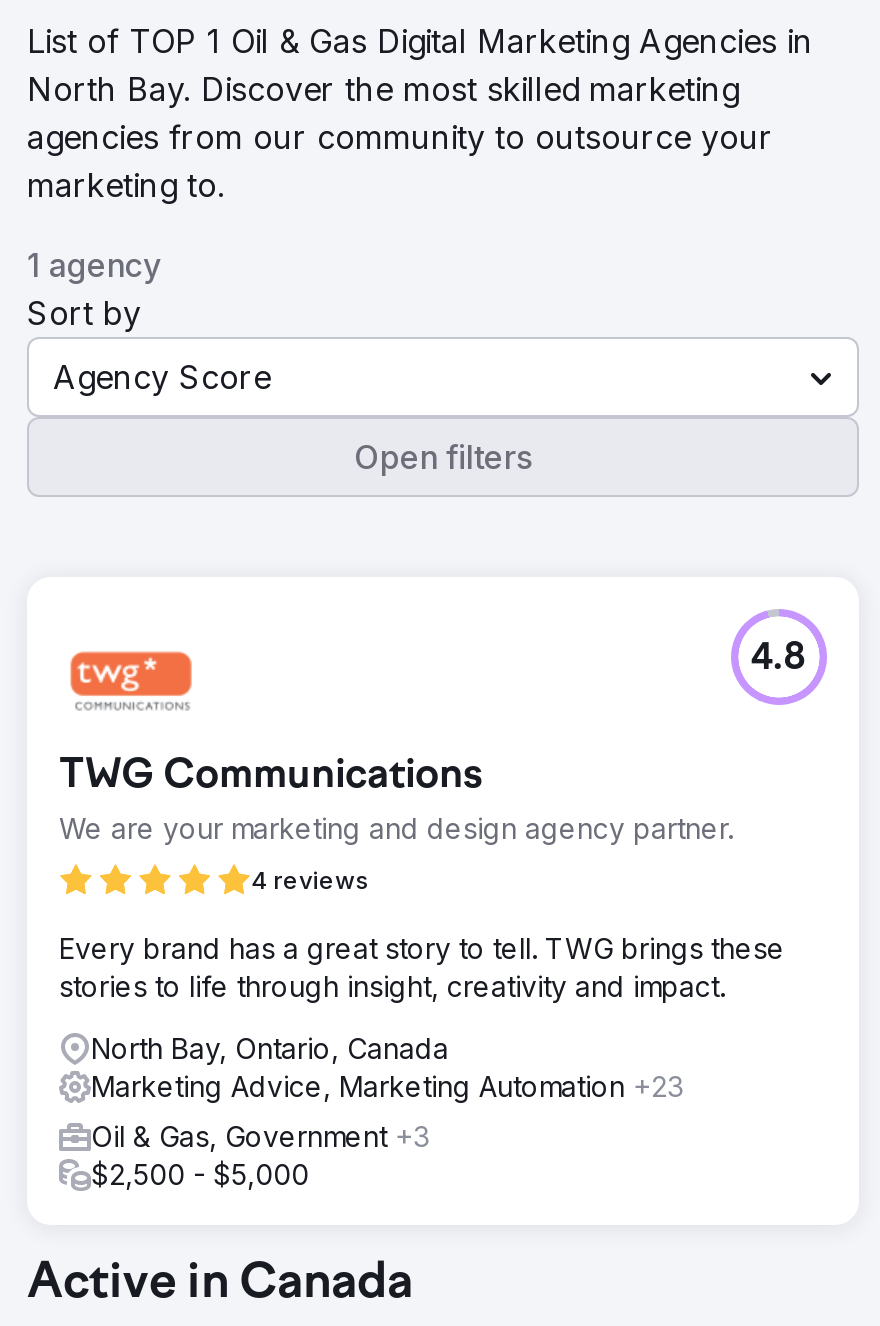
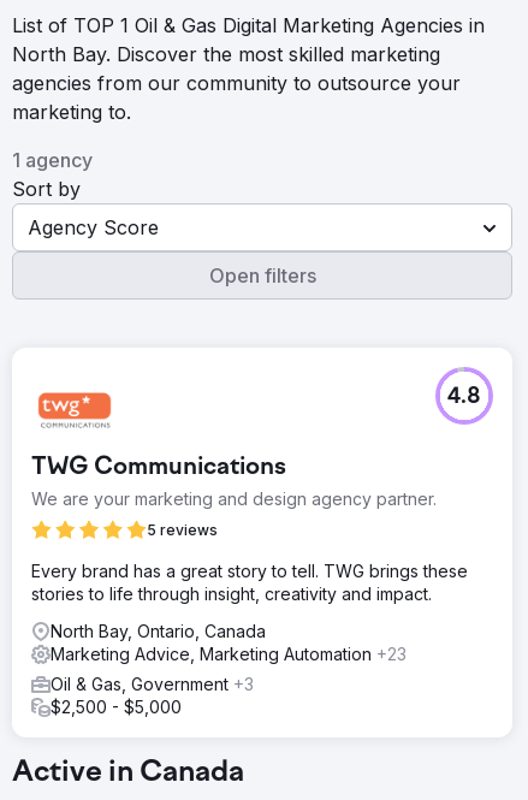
- 4 reviews
+ 5 reviews
